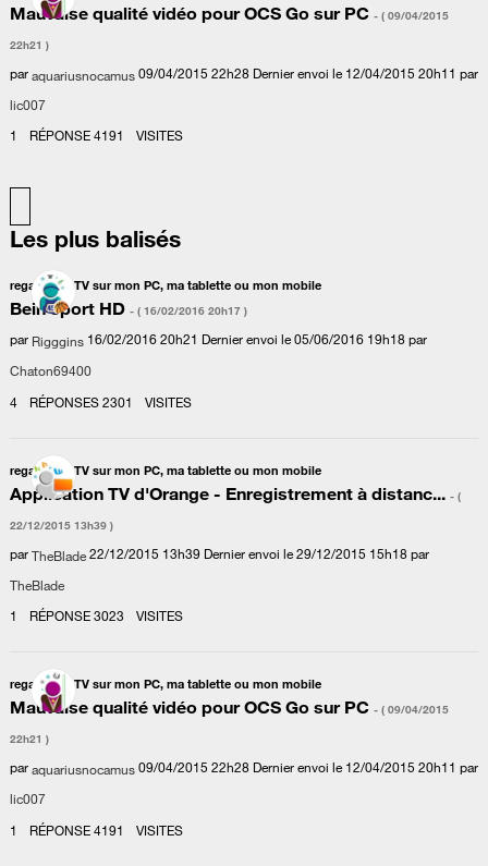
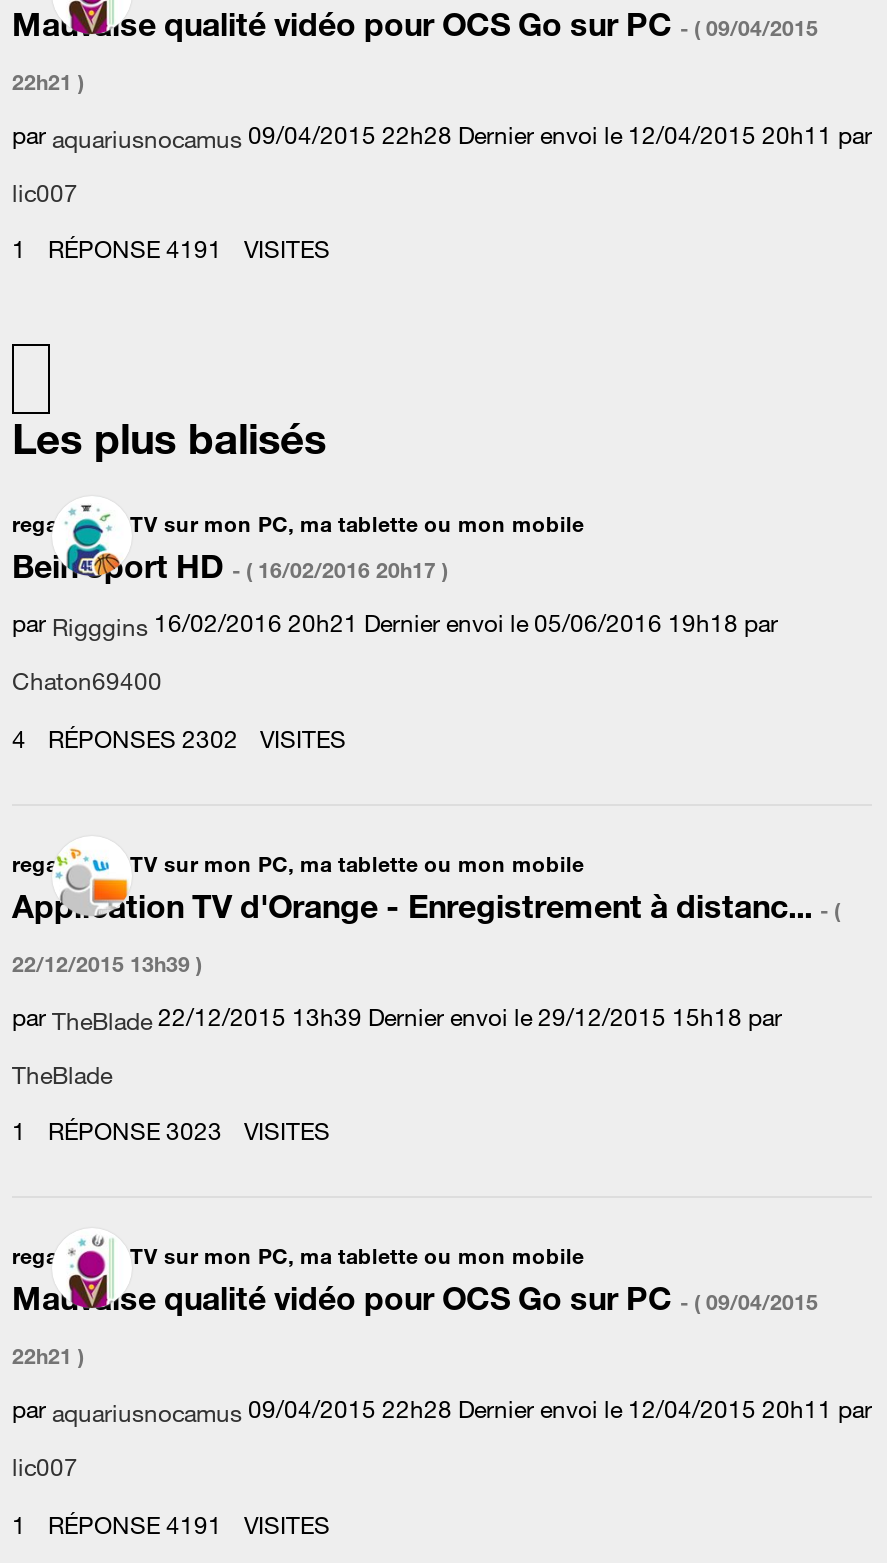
- 4 RÉPONSES 2301 VISITES
+ 4 RÉPONSES 2302 VISITES
